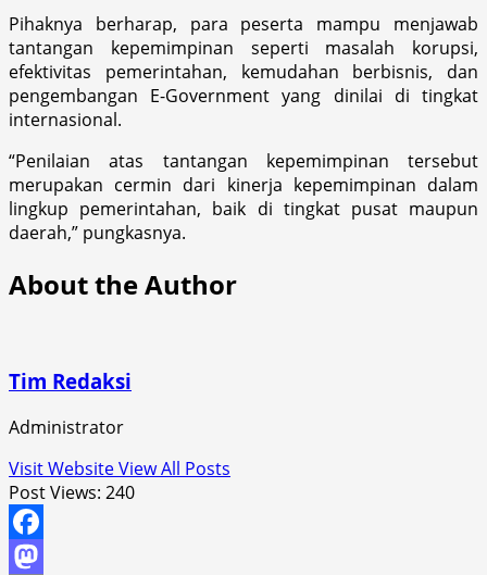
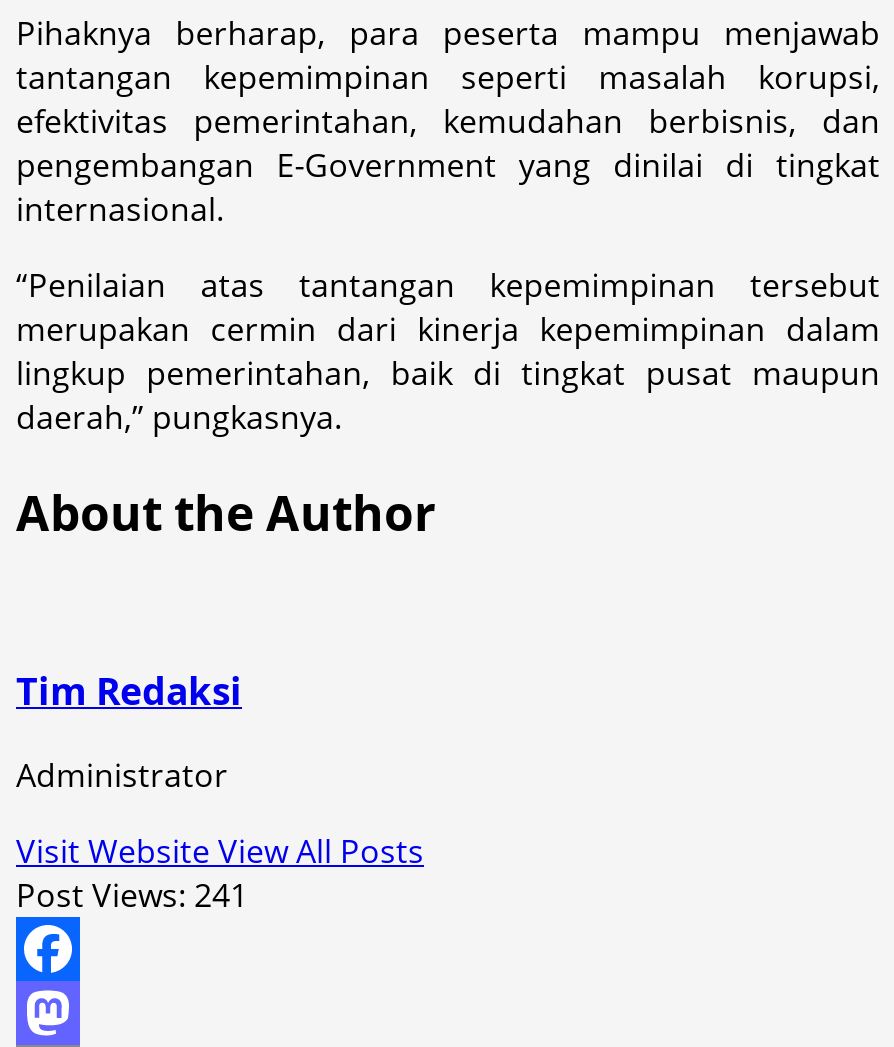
- Post Views: 240
+ Post Views: 241
